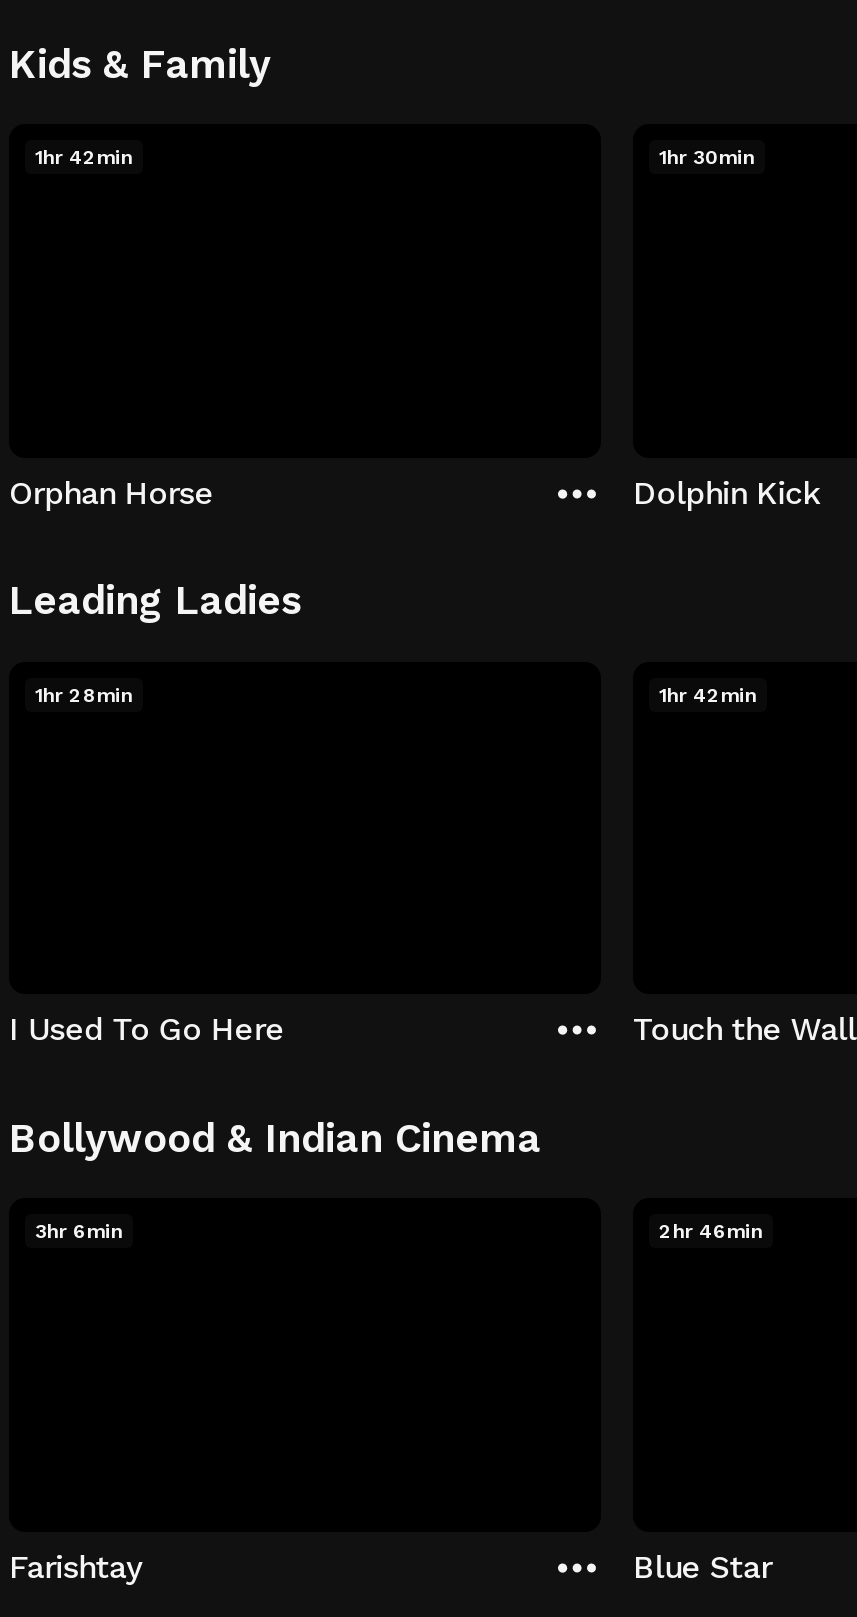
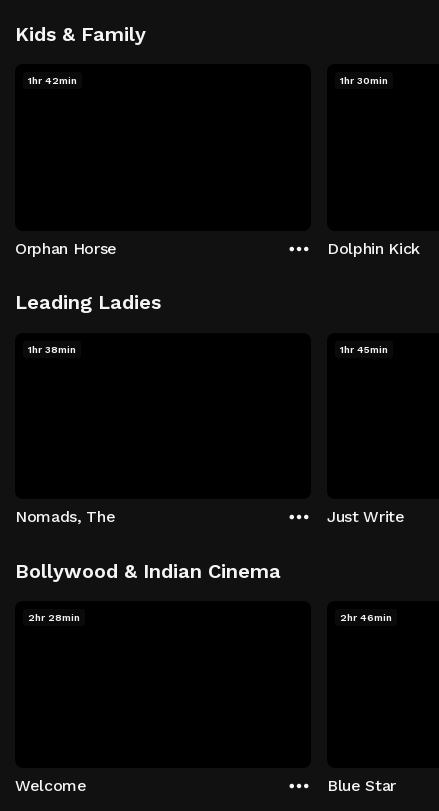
- 1hr 28min
+ 1hr 38min

- 1hr 42min
+ 1hr 45min

- I Used To Go Here
+ Nomads, The

- Touch the Wall
+ Just Write

- 3hr 6min
+ 2hr 28min

- Farishtay
+ Welcome
